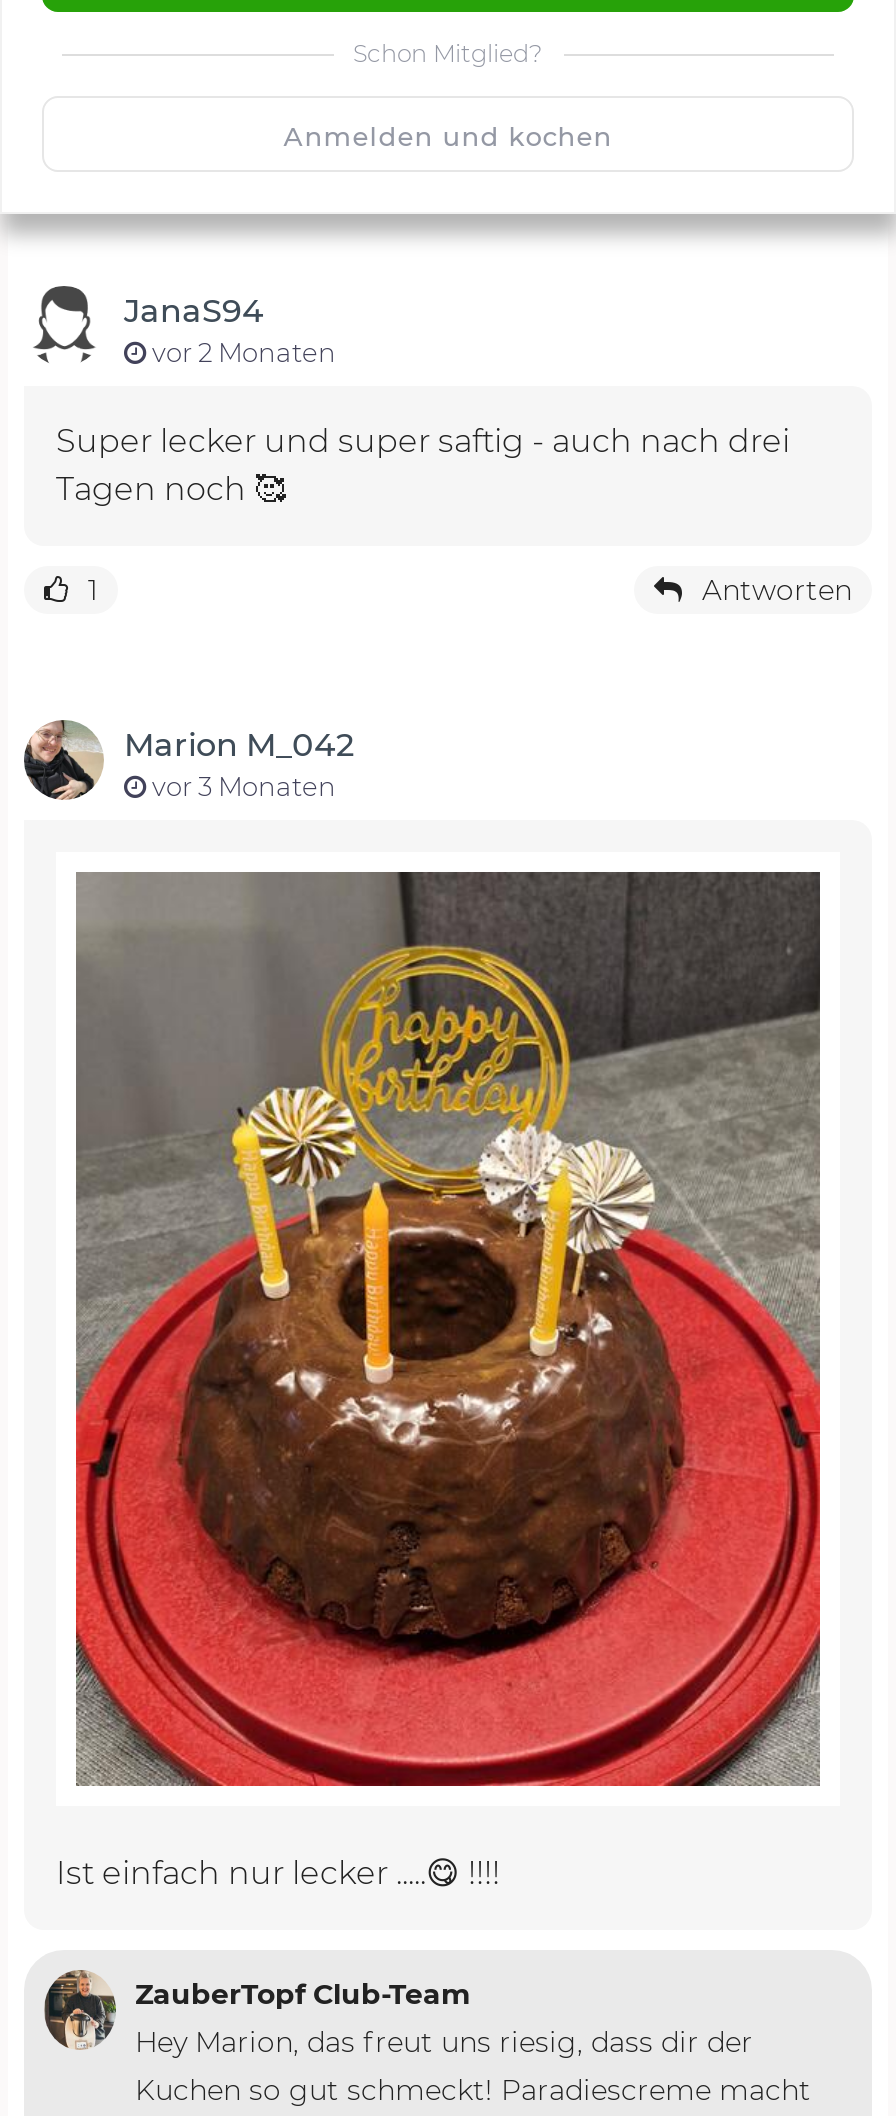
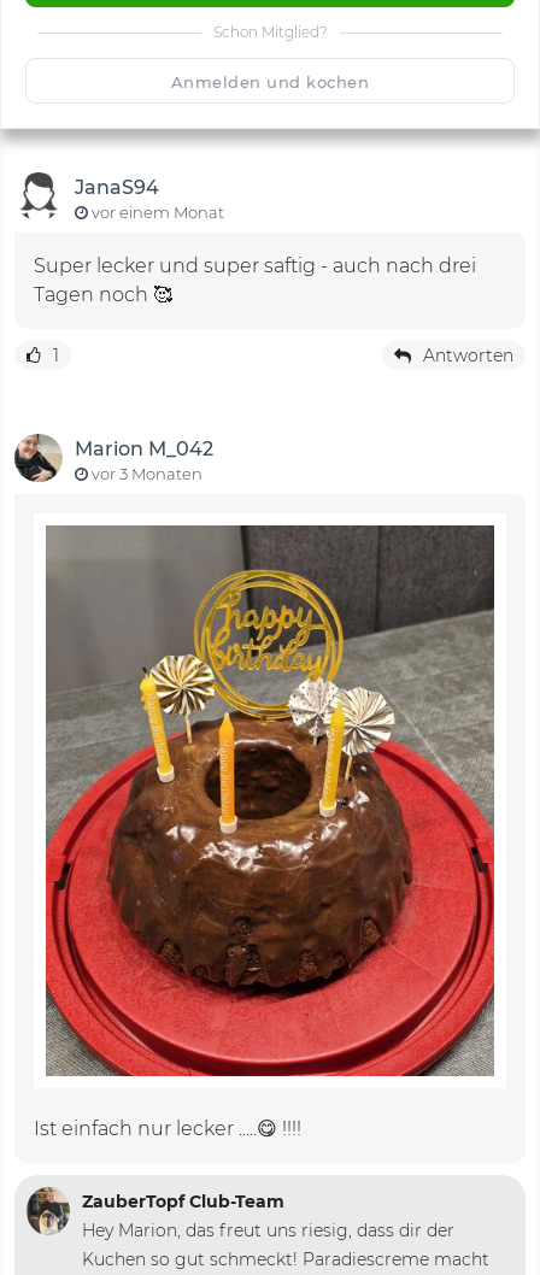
- vor 2 Monaten
+ vor einem Monat
